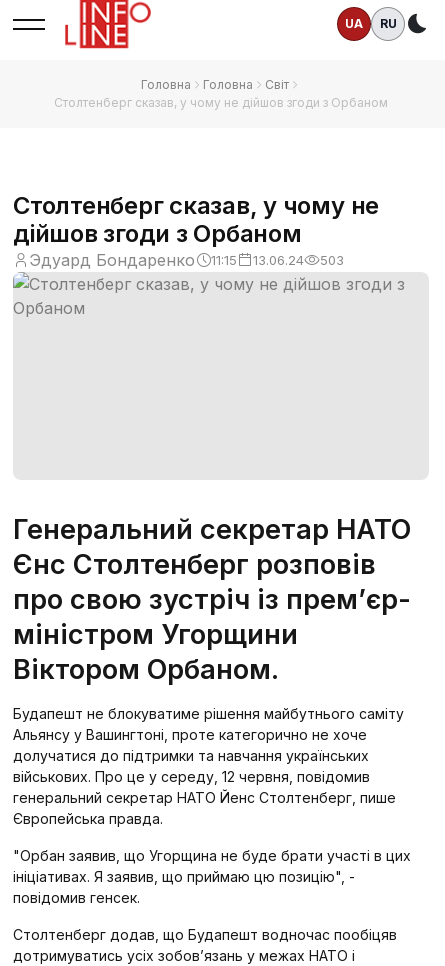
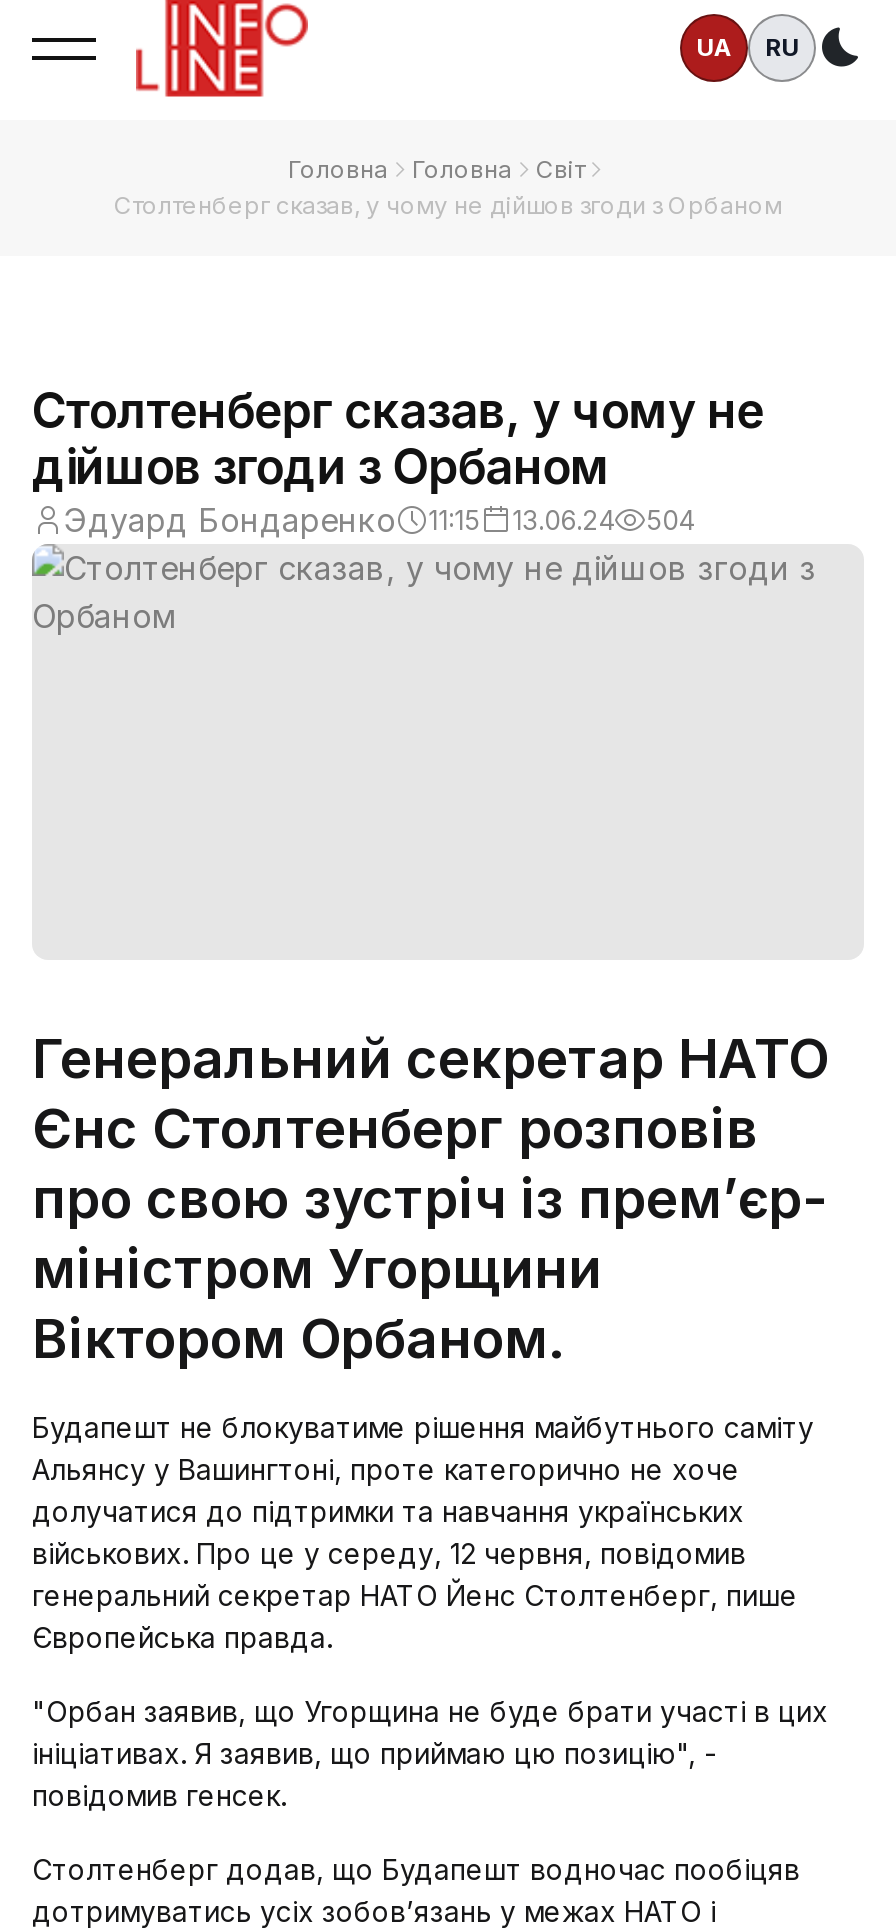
- Эдуард Бондаренко 11:15 13.06.24 503
+ Эдуард Бондаренко 11:15 13.06.24 504
